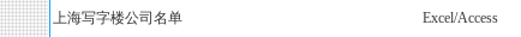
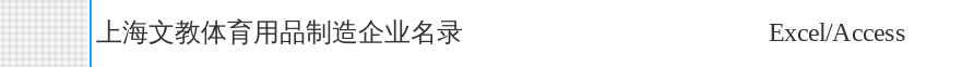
- 上海写字楼公司名单
+ 上海文教体育用品制造企业名录
